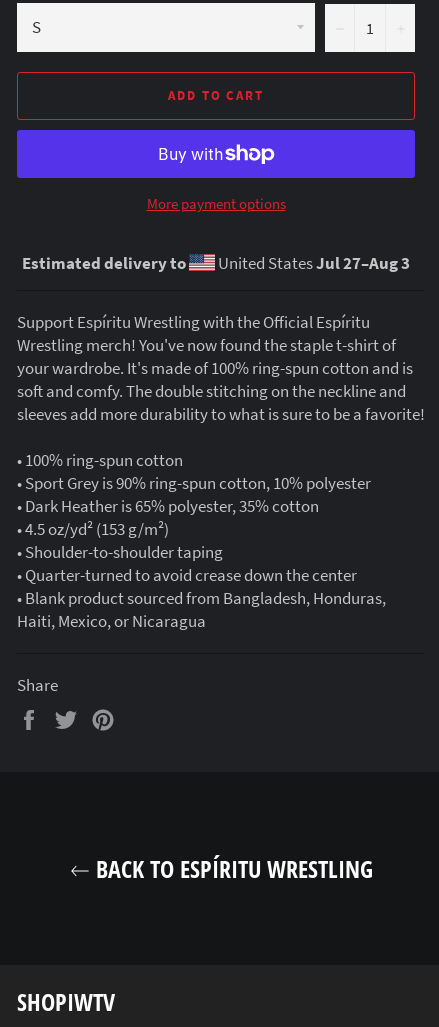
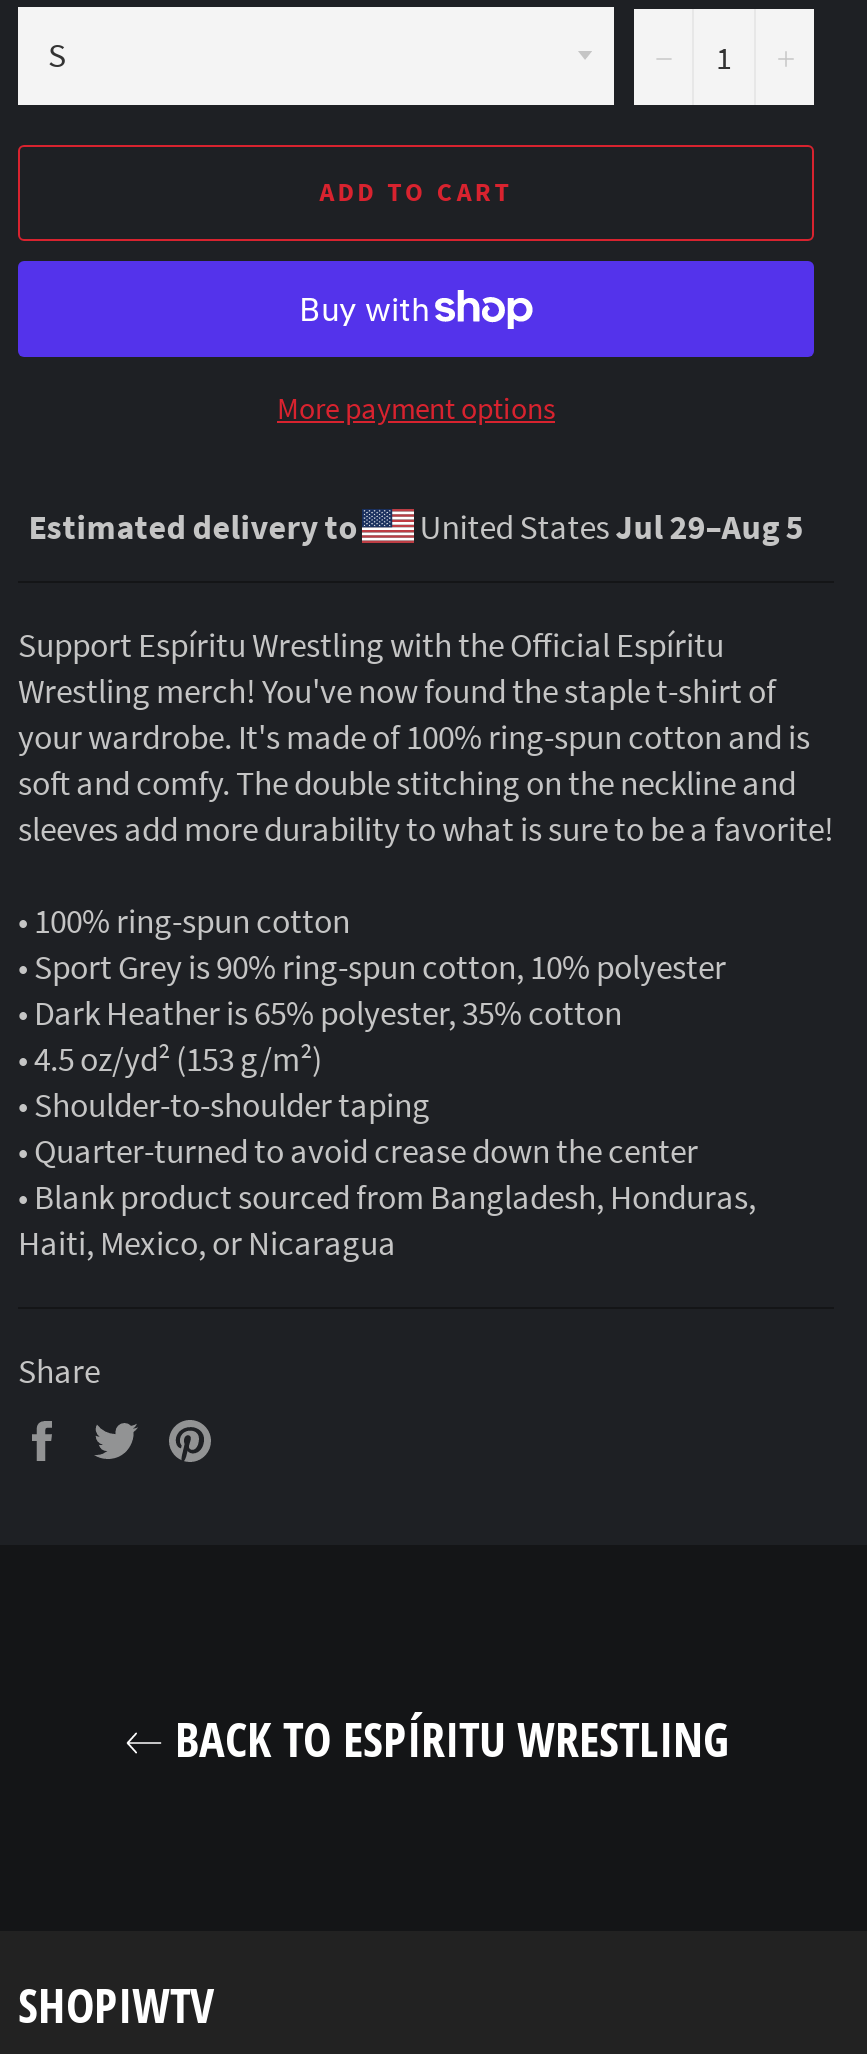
- United StatesJul 27–Aug 3
+ United StatesJul 29–Aug 5
